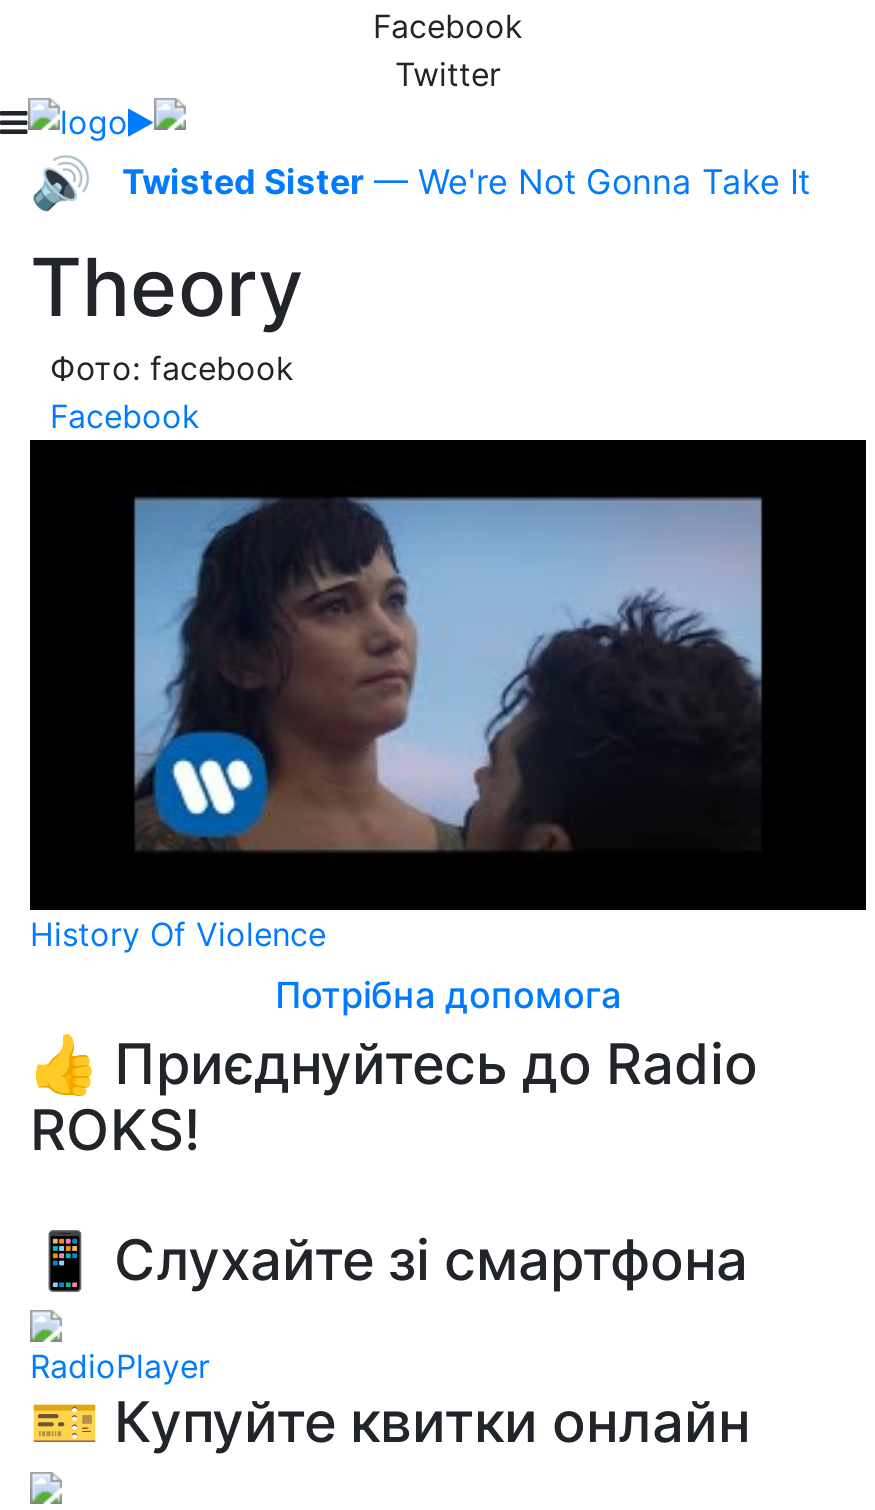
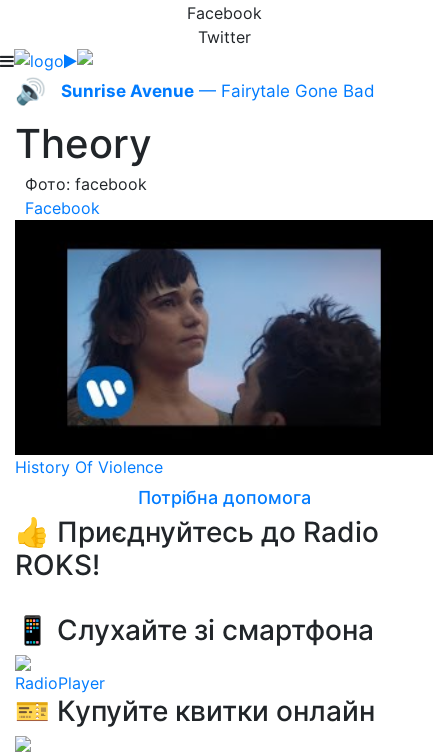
- Twisted Sister — We're Not Gonna Take It
+ Sunrise Avenue — Fairytale Gone Bad
